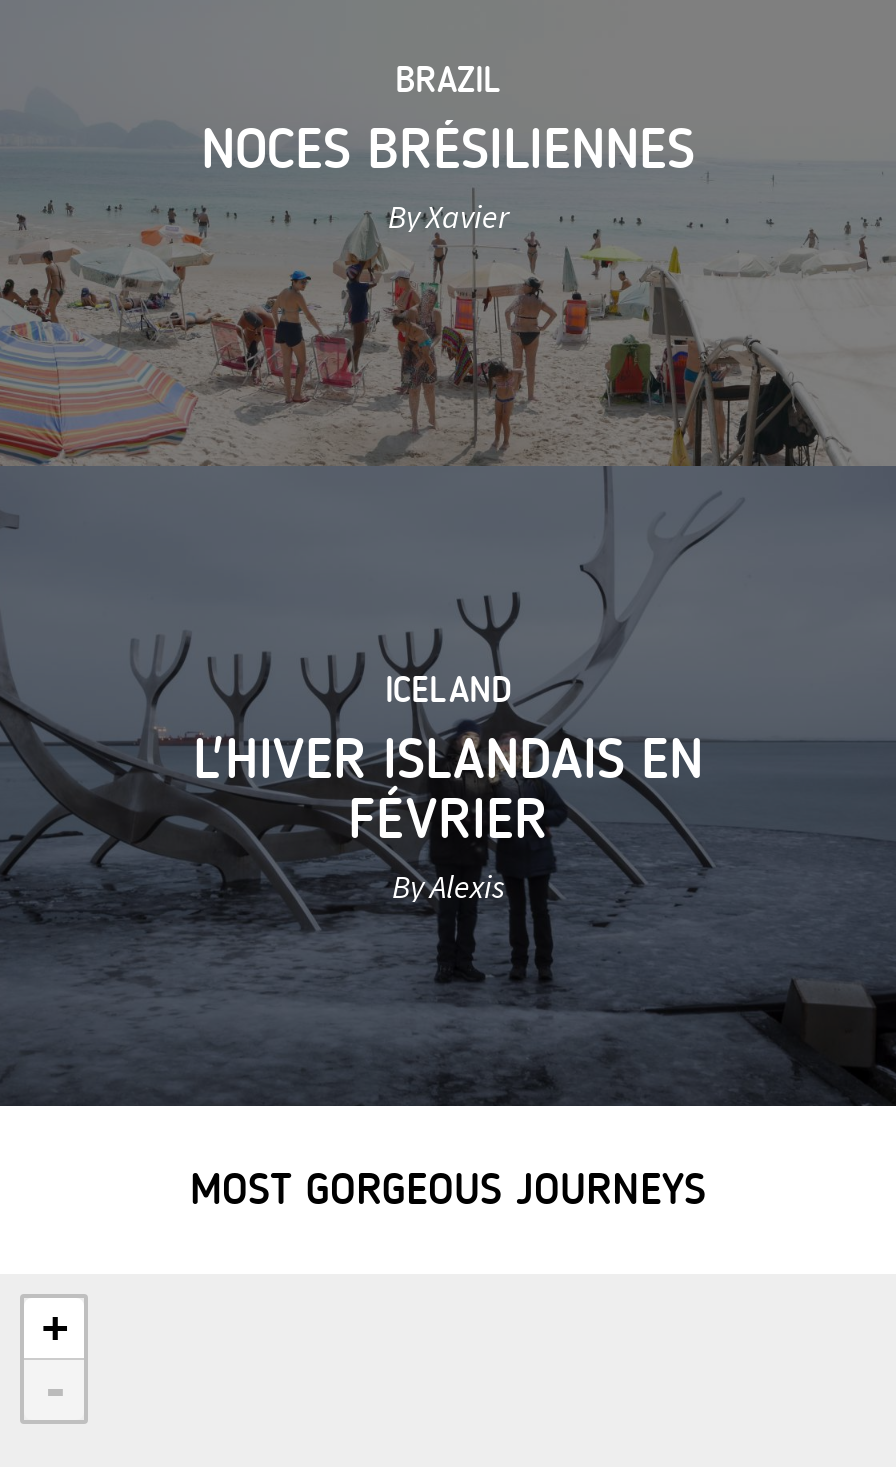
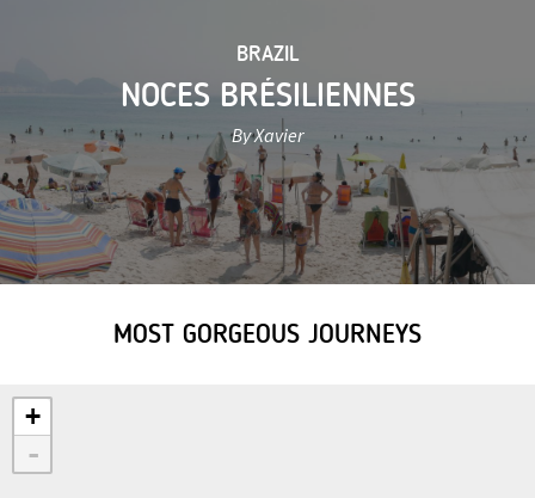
- [image]
- ICELAND
- L'HIVER ISLANDAIS EN
- FÉVRIER
- By Alexis
